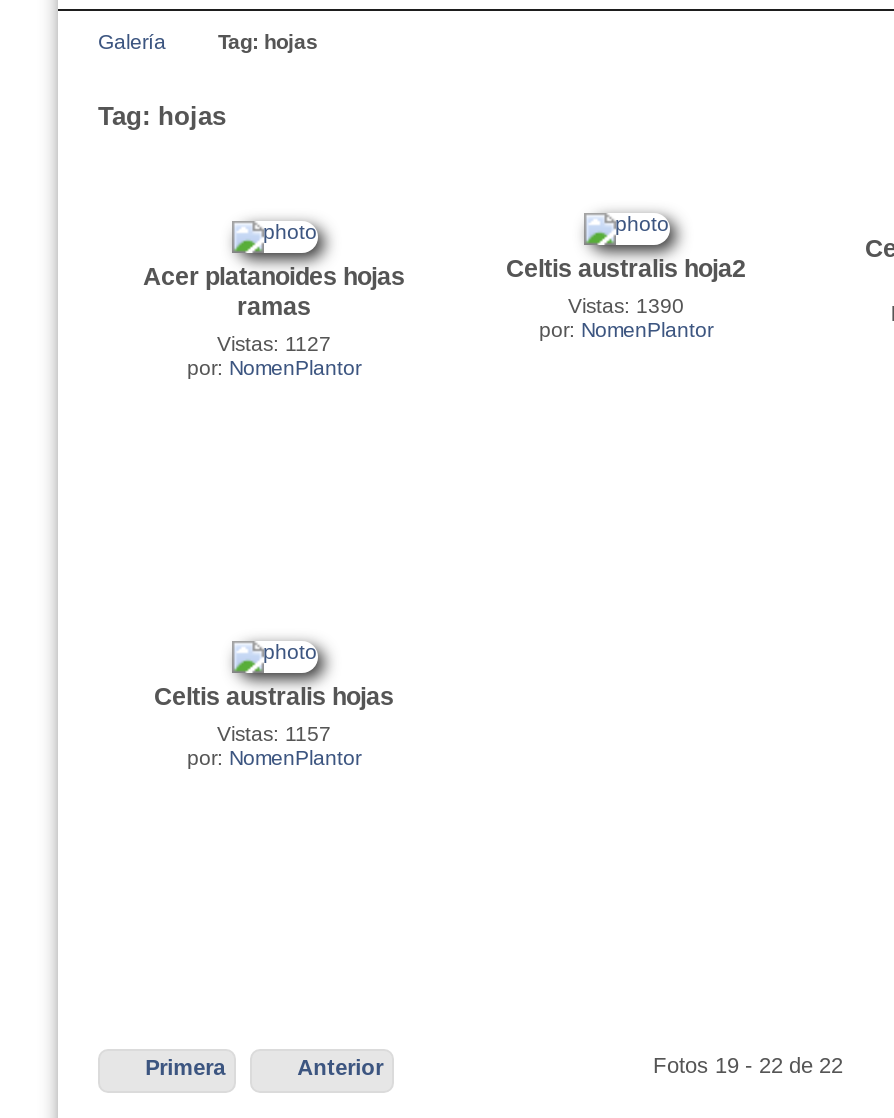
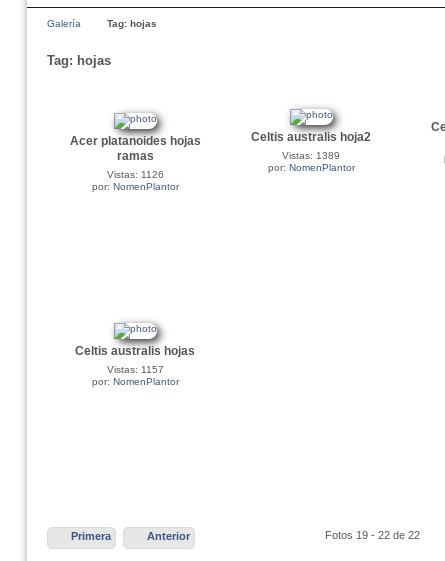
- Vistas: 1390
+ Vistas: 1389

- Vistas: 1127
+ Vistas: 1126
